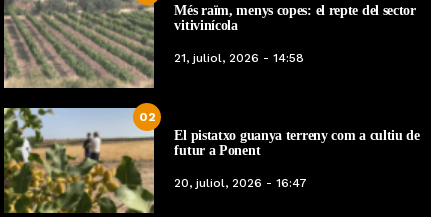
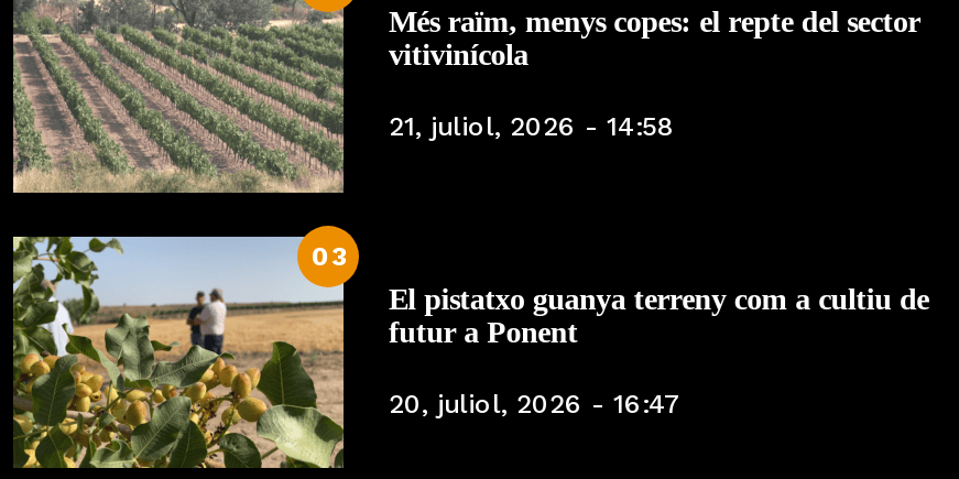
- 02
+ 03
